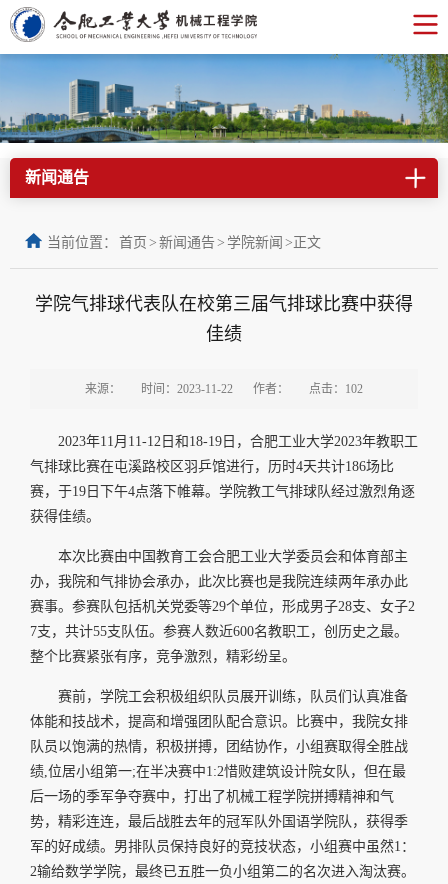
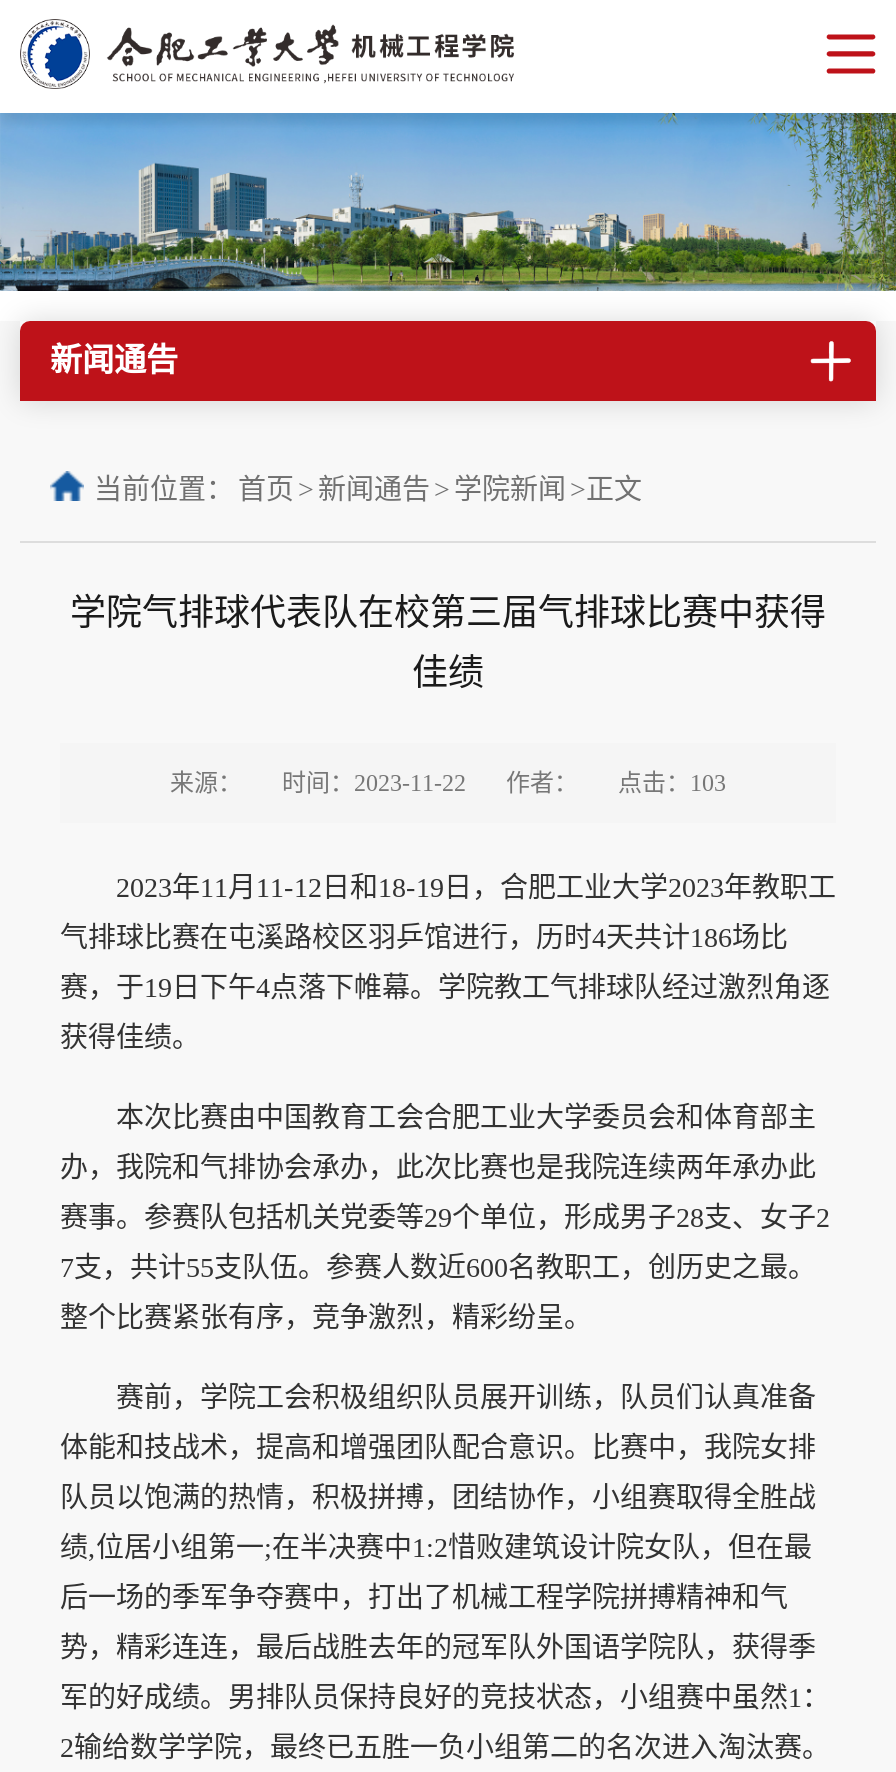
- 来源： 时间：2023-11-22 作者： 点击：102
+ 来源： 时间：2023-11-22 作者： 点击：103
